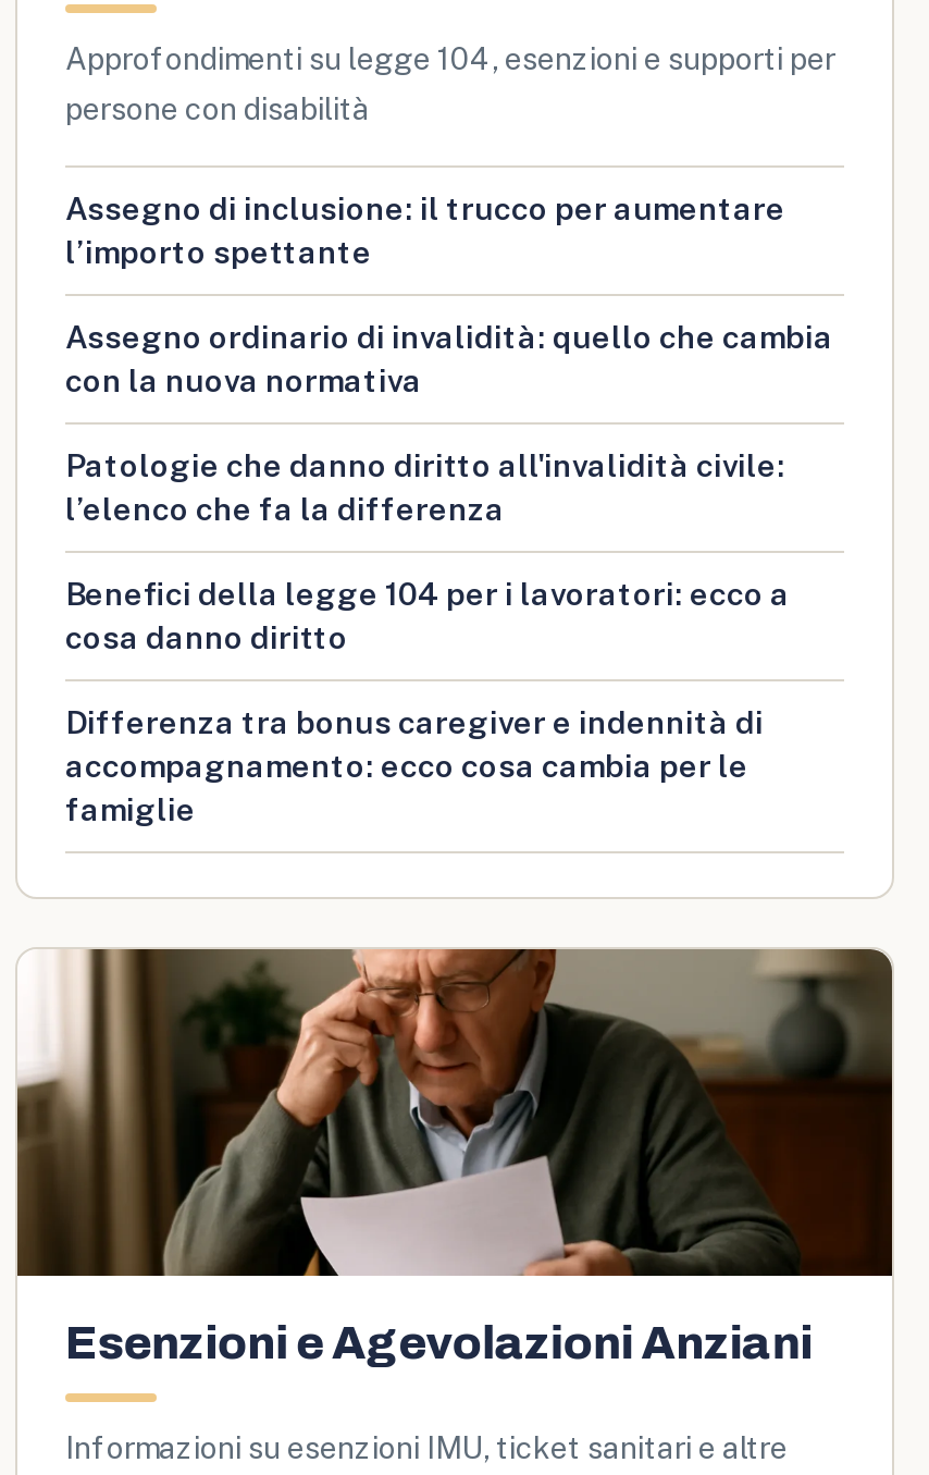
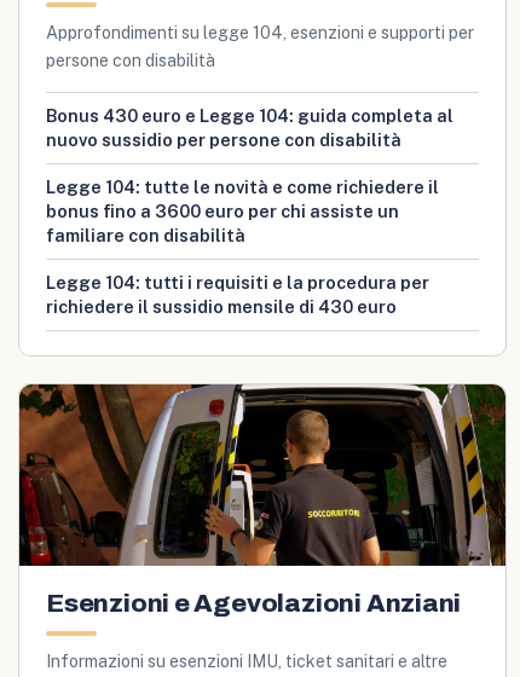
- Assegno di inclusione: il trucco per aumentare
- l’importo spettante
- Assegno ordinario di invalidità: quello che cambia
- con la nuova normativa
- Patologie che danno diritto all'invalidità civile:
- l’elenco che fa la differenza
- Benefici della legge 104 per i lavoratori: ecco a
- cosa danno diritto
- Differenza tra bonus caregiver e indennità di
- accompagnamento: ecco cosa cambia per le
- famiglie
+ Bonus 430 euro e Legge 104: guida completa al
+ nuovo sussidio per persone con disabilità
+ Legge 104: tutte le novità e come richiedere il
+ bonus fino a 3600 euro per chi assiste un
+ familiare con disabilità
+ Legge 104: tutti i requisiti e la procedura per
+ richiedere il sussidio mensile di 430 euro

- [image]
+ [image]
